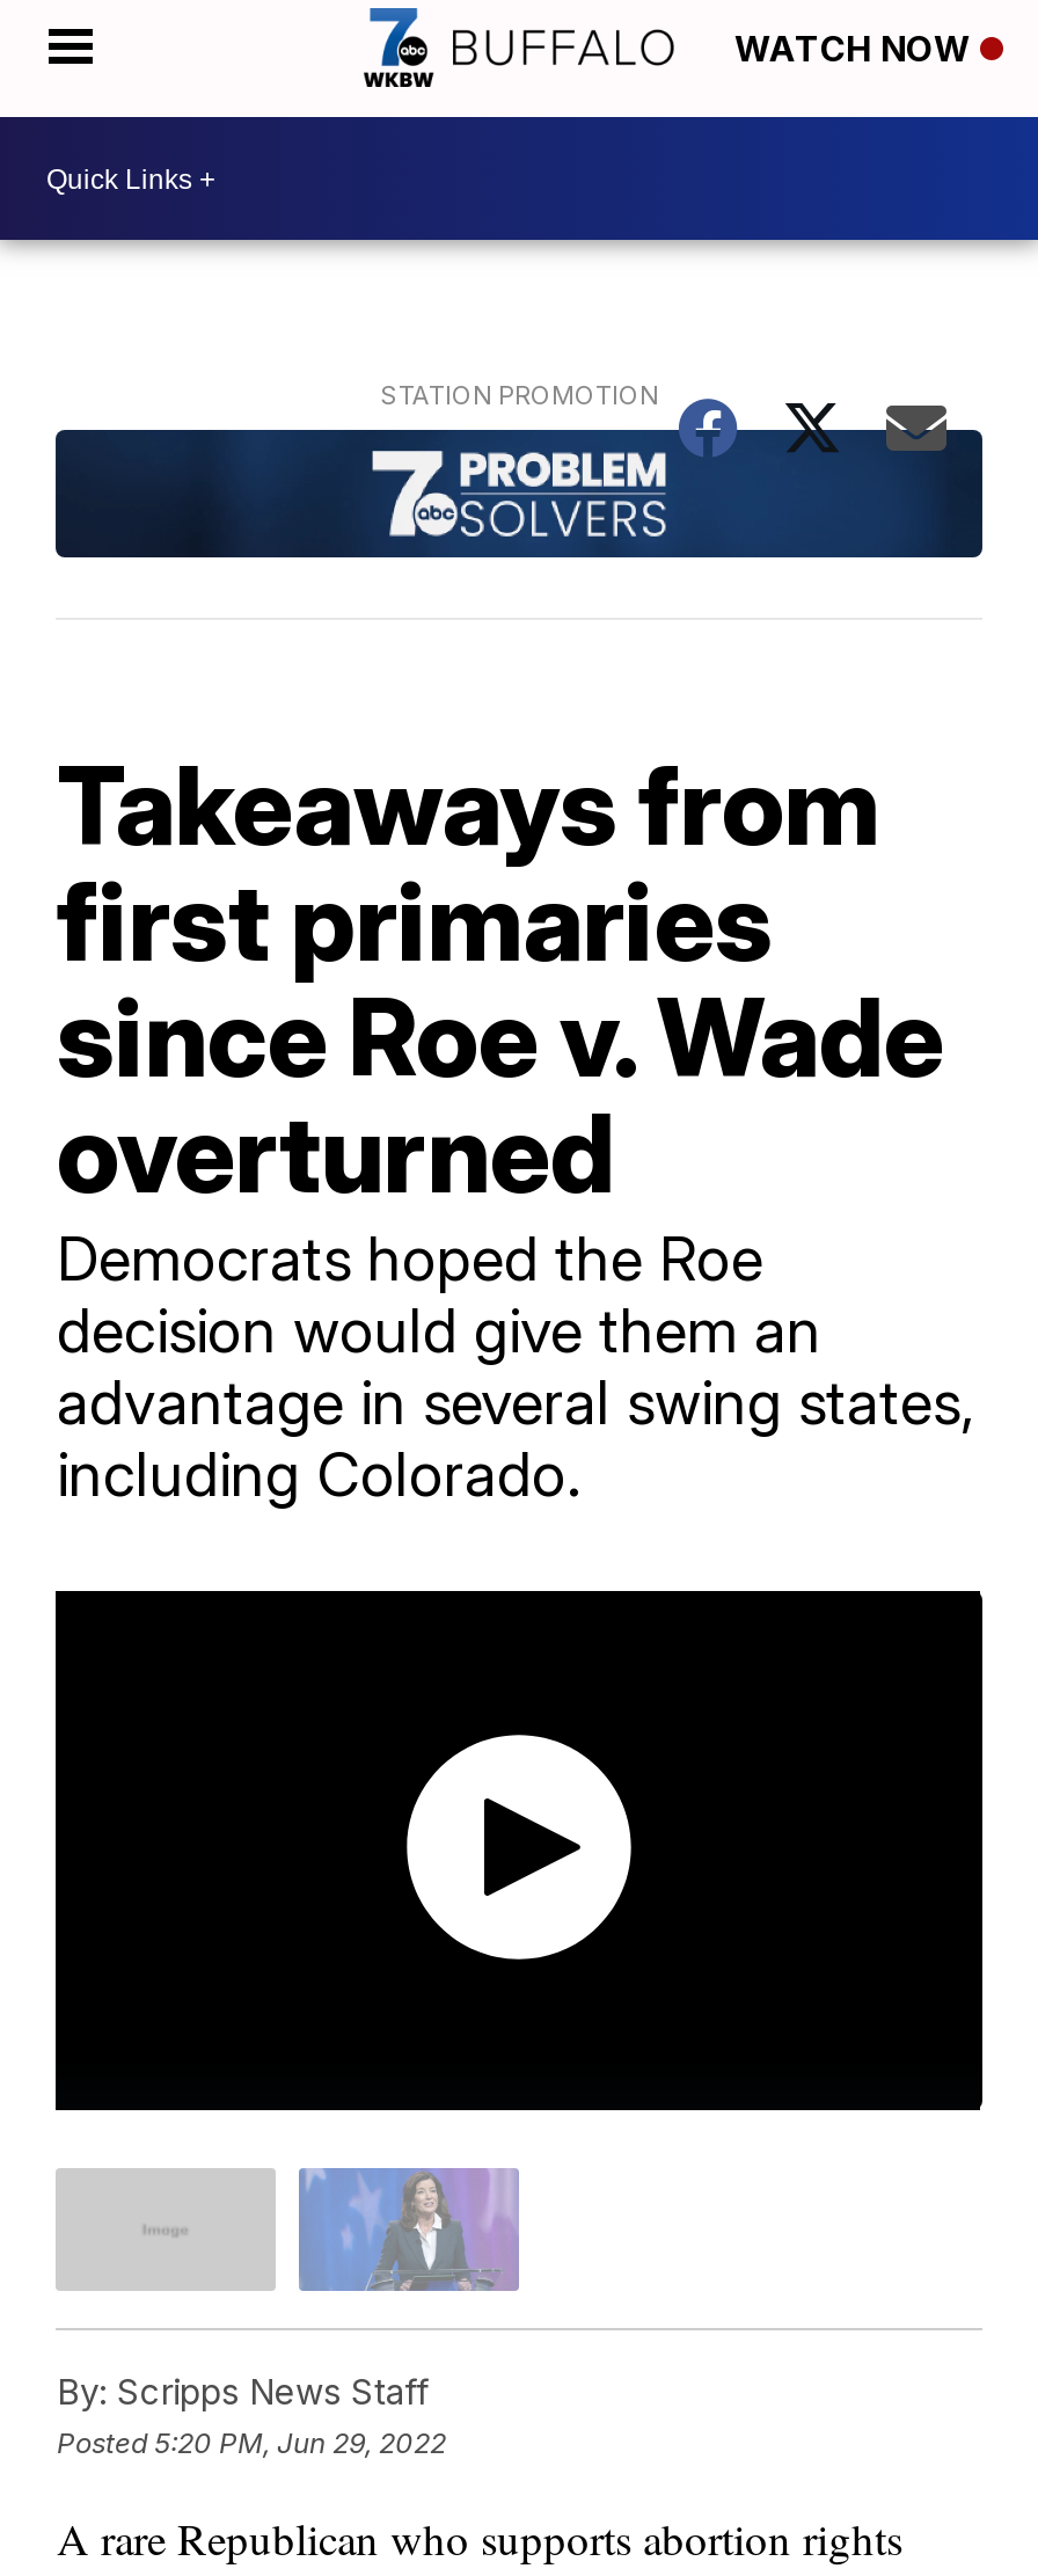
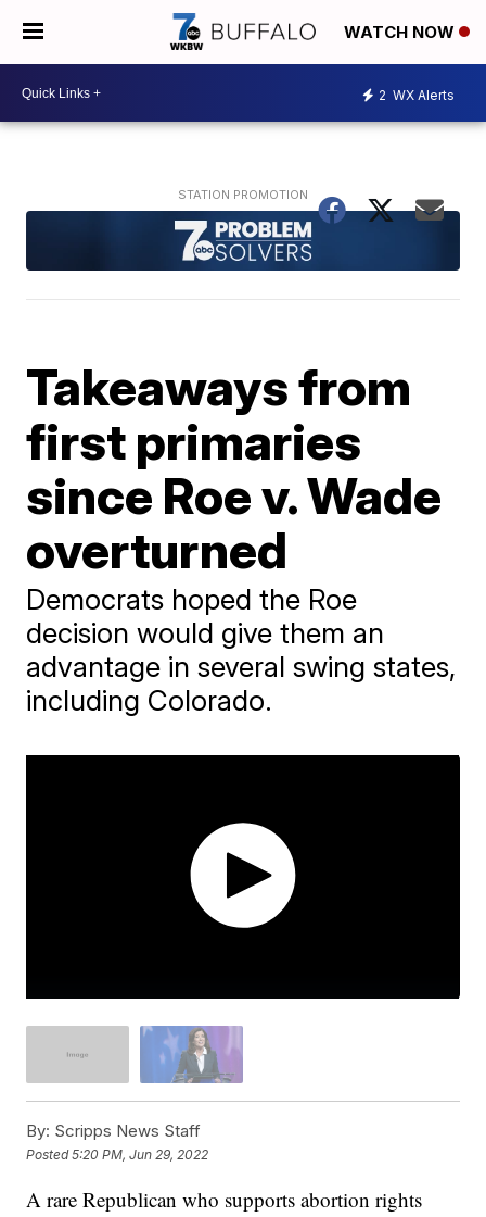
+ 2 WX Alerts
